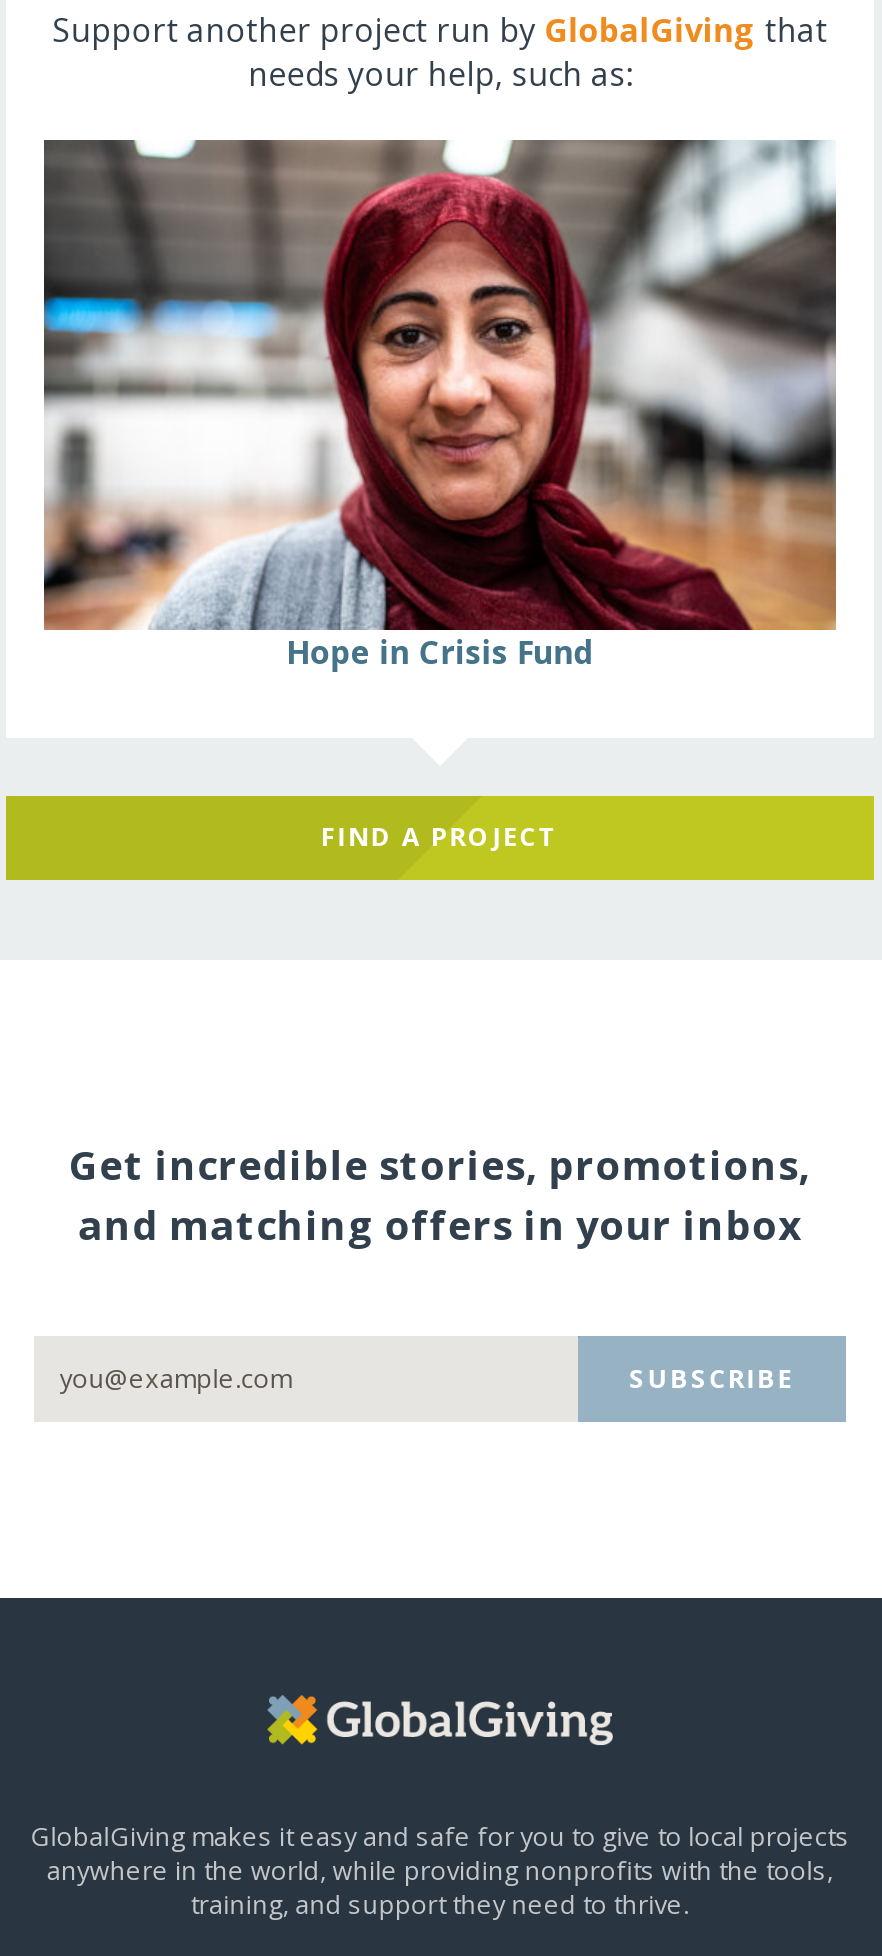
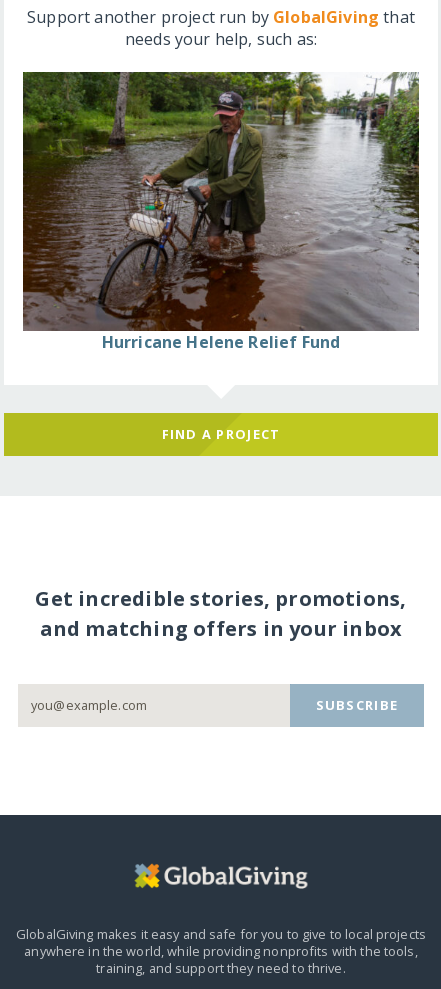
- [image]
- Hope in Crisis Fund
+ [image]
+ Hurricane Helene Relief Fund
